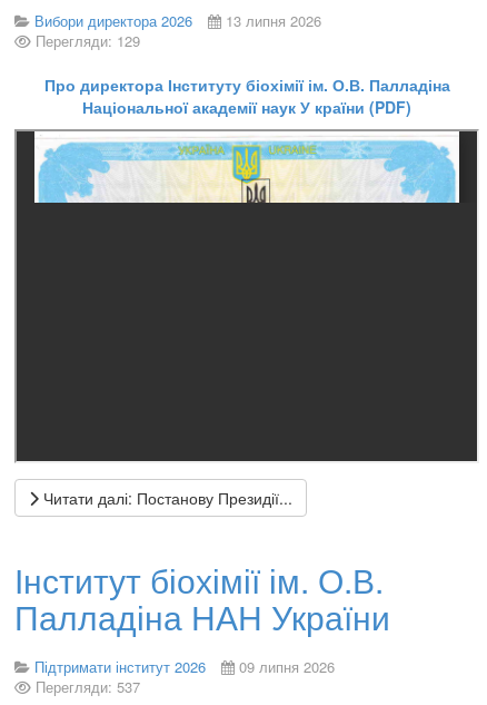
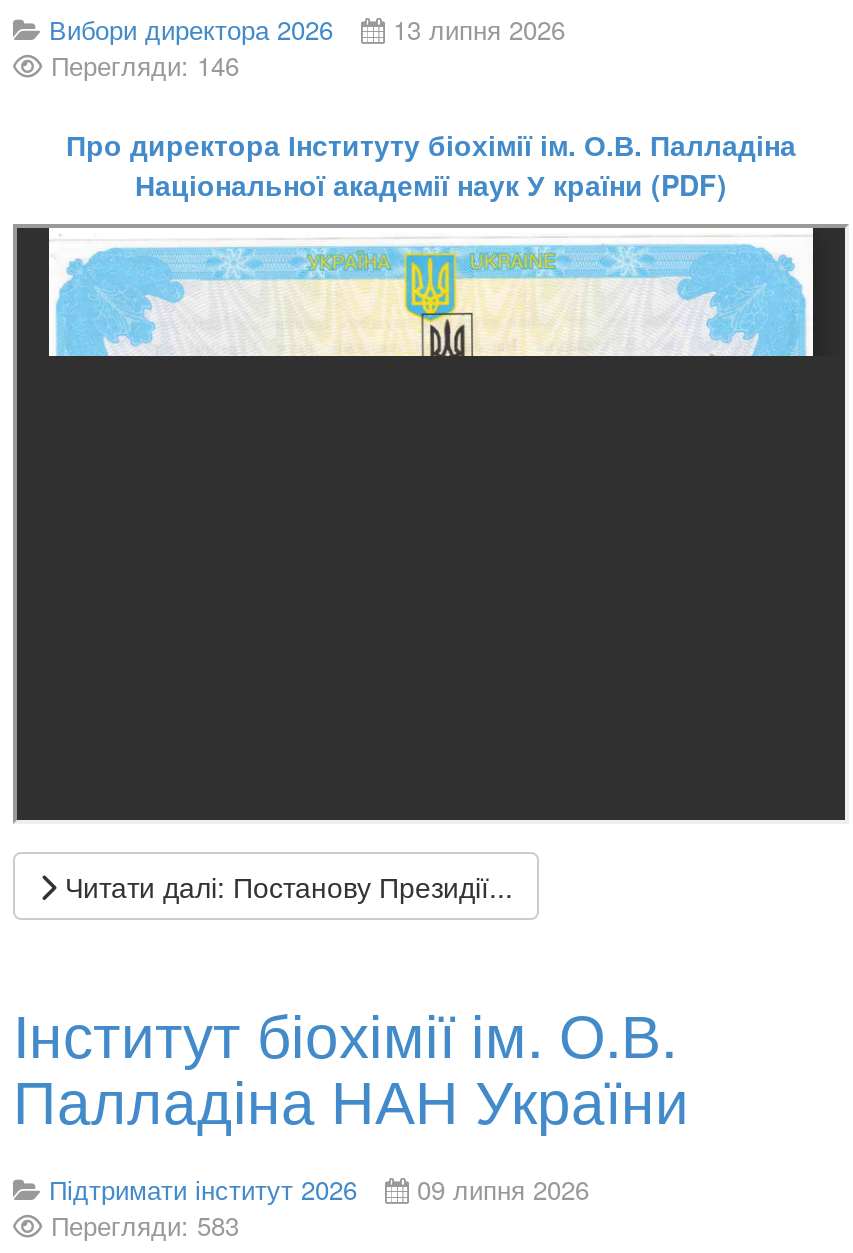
- Перегляди: 129
+ Перегляди: 146

- Перегляди: 537
+ Перегляди: 583
